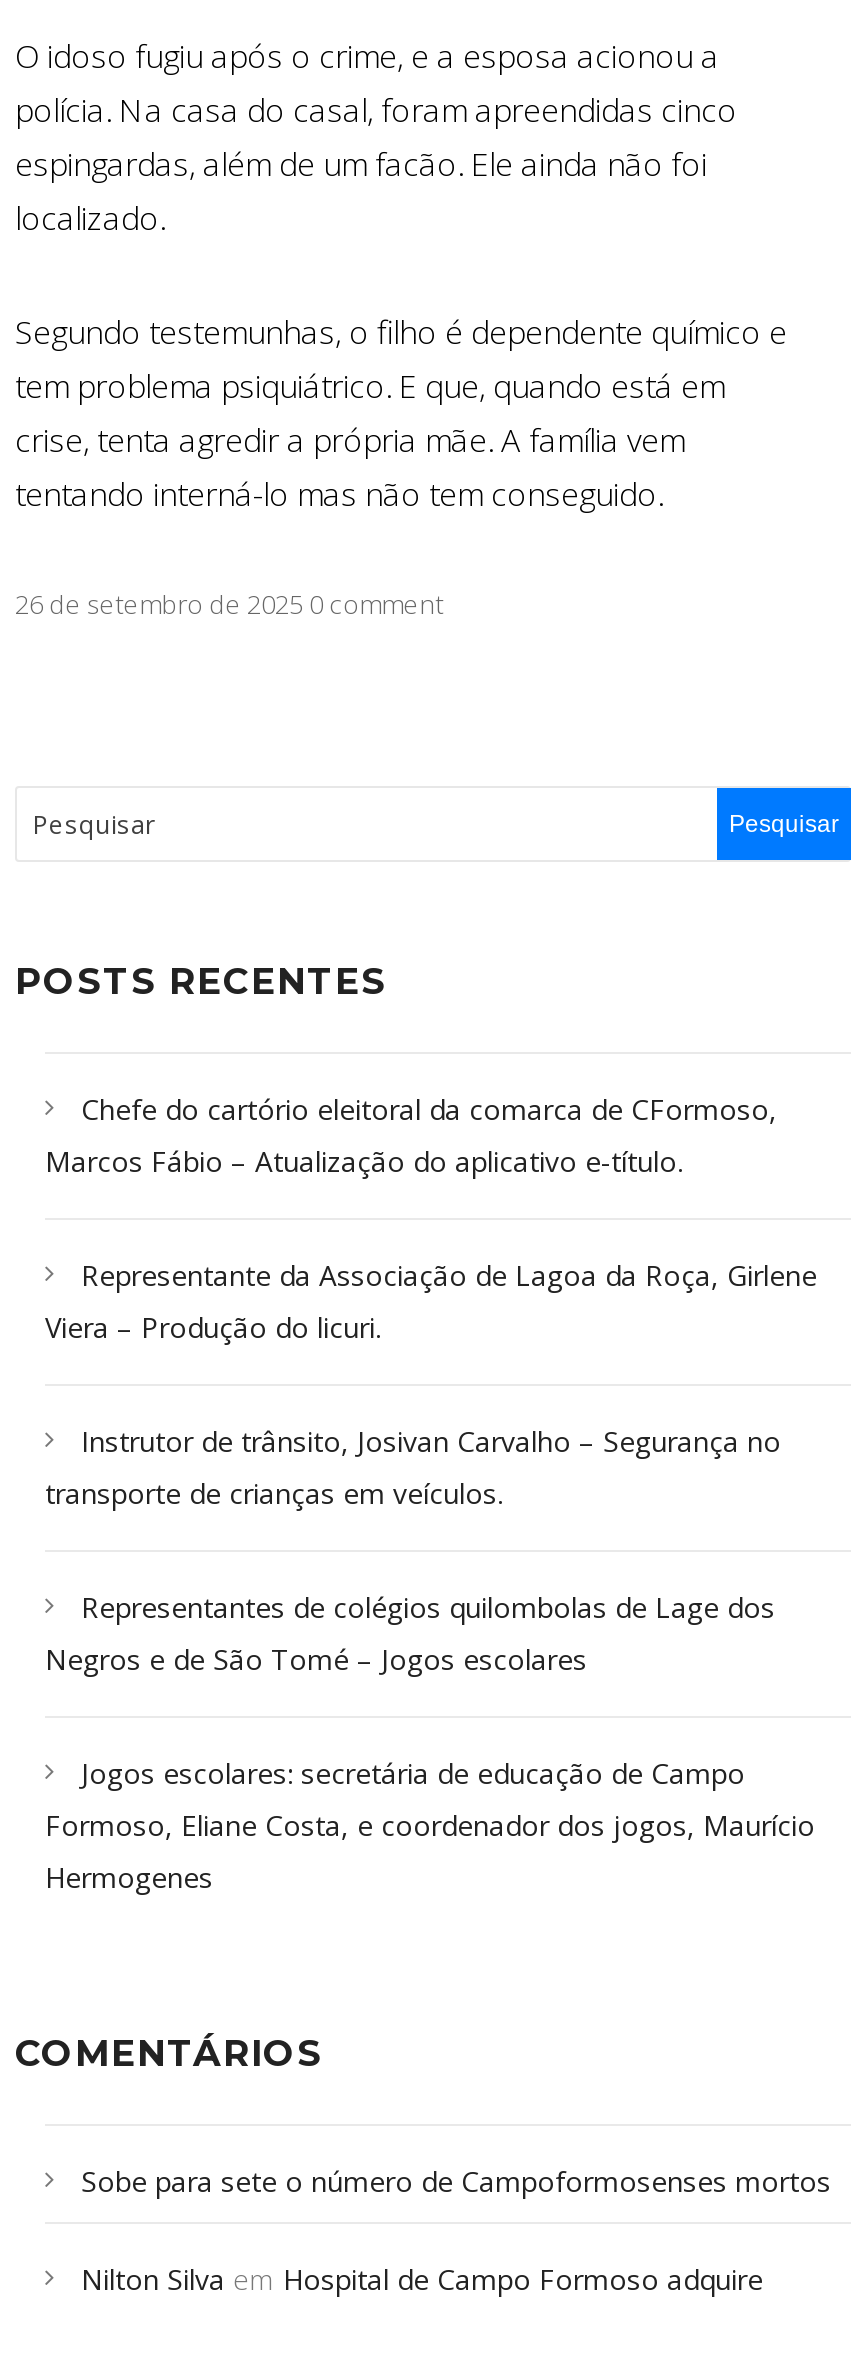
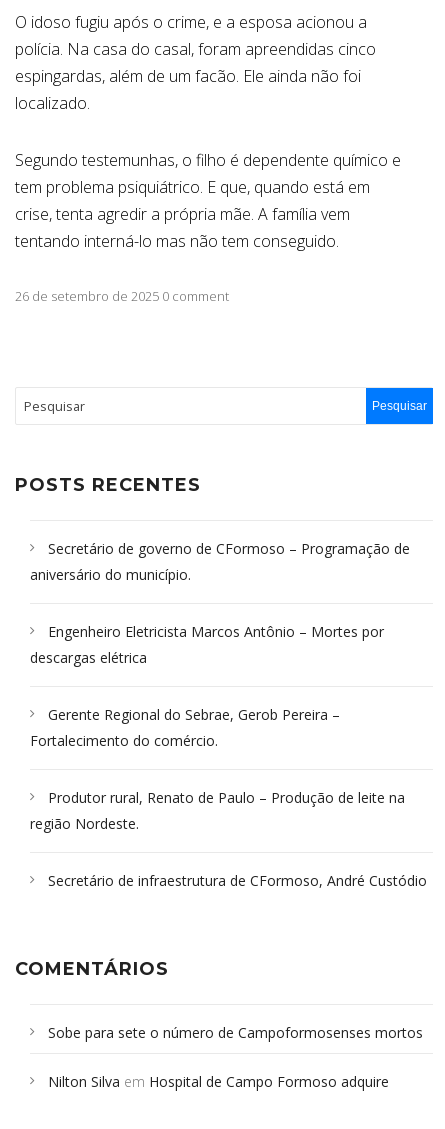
- Chefe do cartório eleitoral da comarca de CFormoso,
- Marcos Fábio – Atualização do aplicativo e-título.
+ Secretário de governo de CFormoso – Programação de
+ aniversário do município.

- Representante da Associação de Lagoa da Roça, Girlene
- Viera – Produção do licuri.
+ Engenheiro Eletricista Marcos Antônio – Mortes por
+ descargas elétrica

- Instrutor de trânsito, Josivan Carvalho – Segurança no
- transporte de crianças em veículos.
+ Gerente Regional do Sebrae, Gerob Pereira –
+ Fortalecimento do comércio.

- Representantes de colégios quilombolas de Lage dos
- Negros e de São Tomé – Jogos escolares
+ Produtor rural, Renato de Paulo – Produção de leite na
+ região Nordeste.

- Jogos escolares: secretária de educação de Campo
- Formoso, Eliane Costa, e coordenador dos jogos, Maurício
- Hermogenes
+ Secretário de infraestrutura de CFormoso, André Custódio
